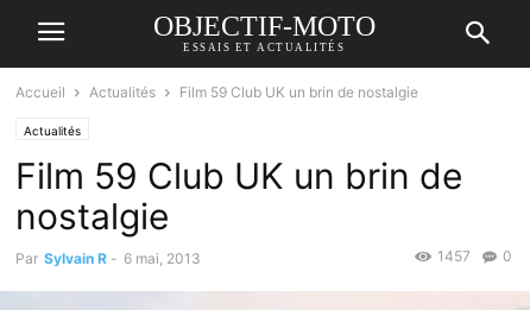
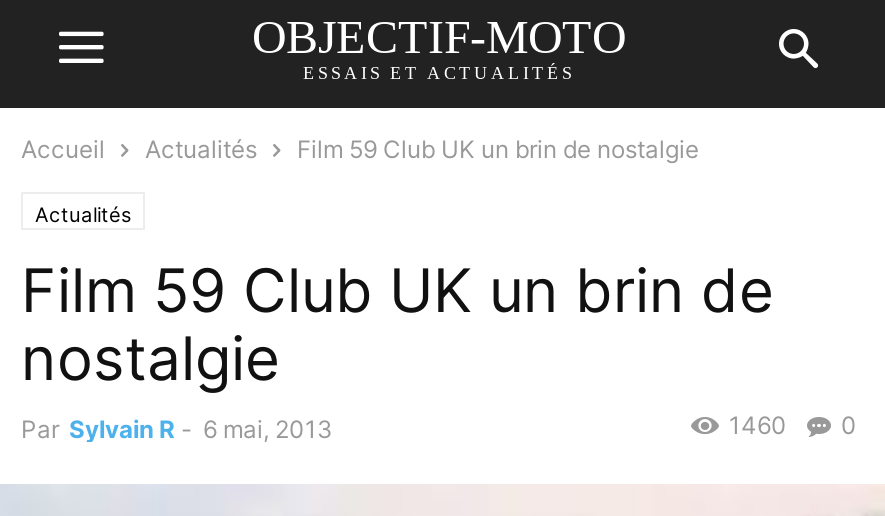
- 1457 0
+ 1460 0
